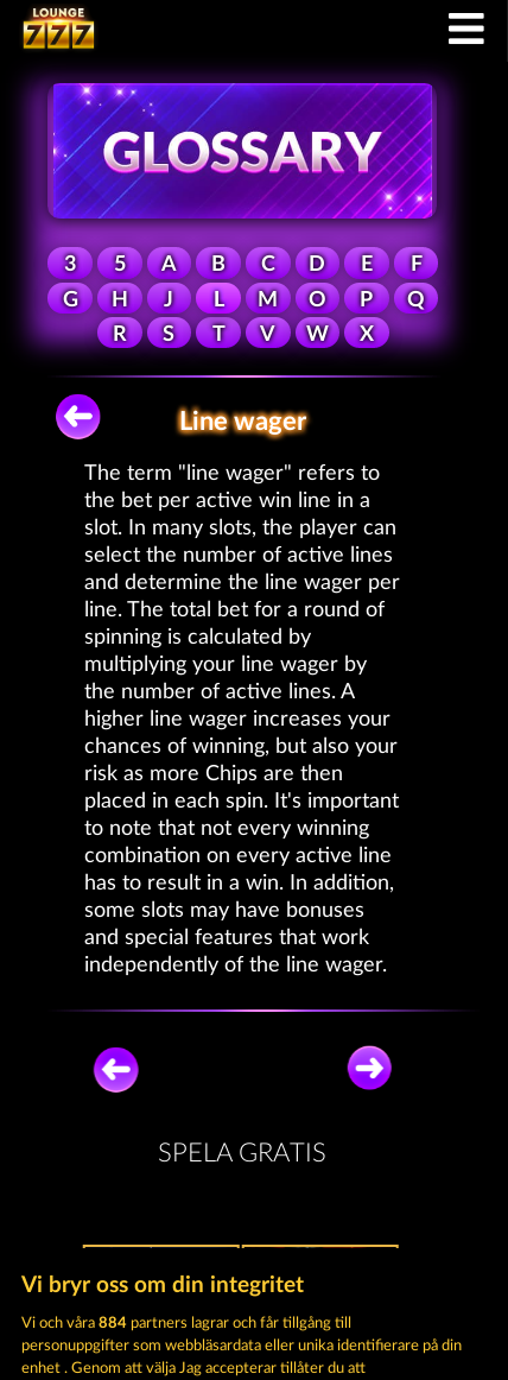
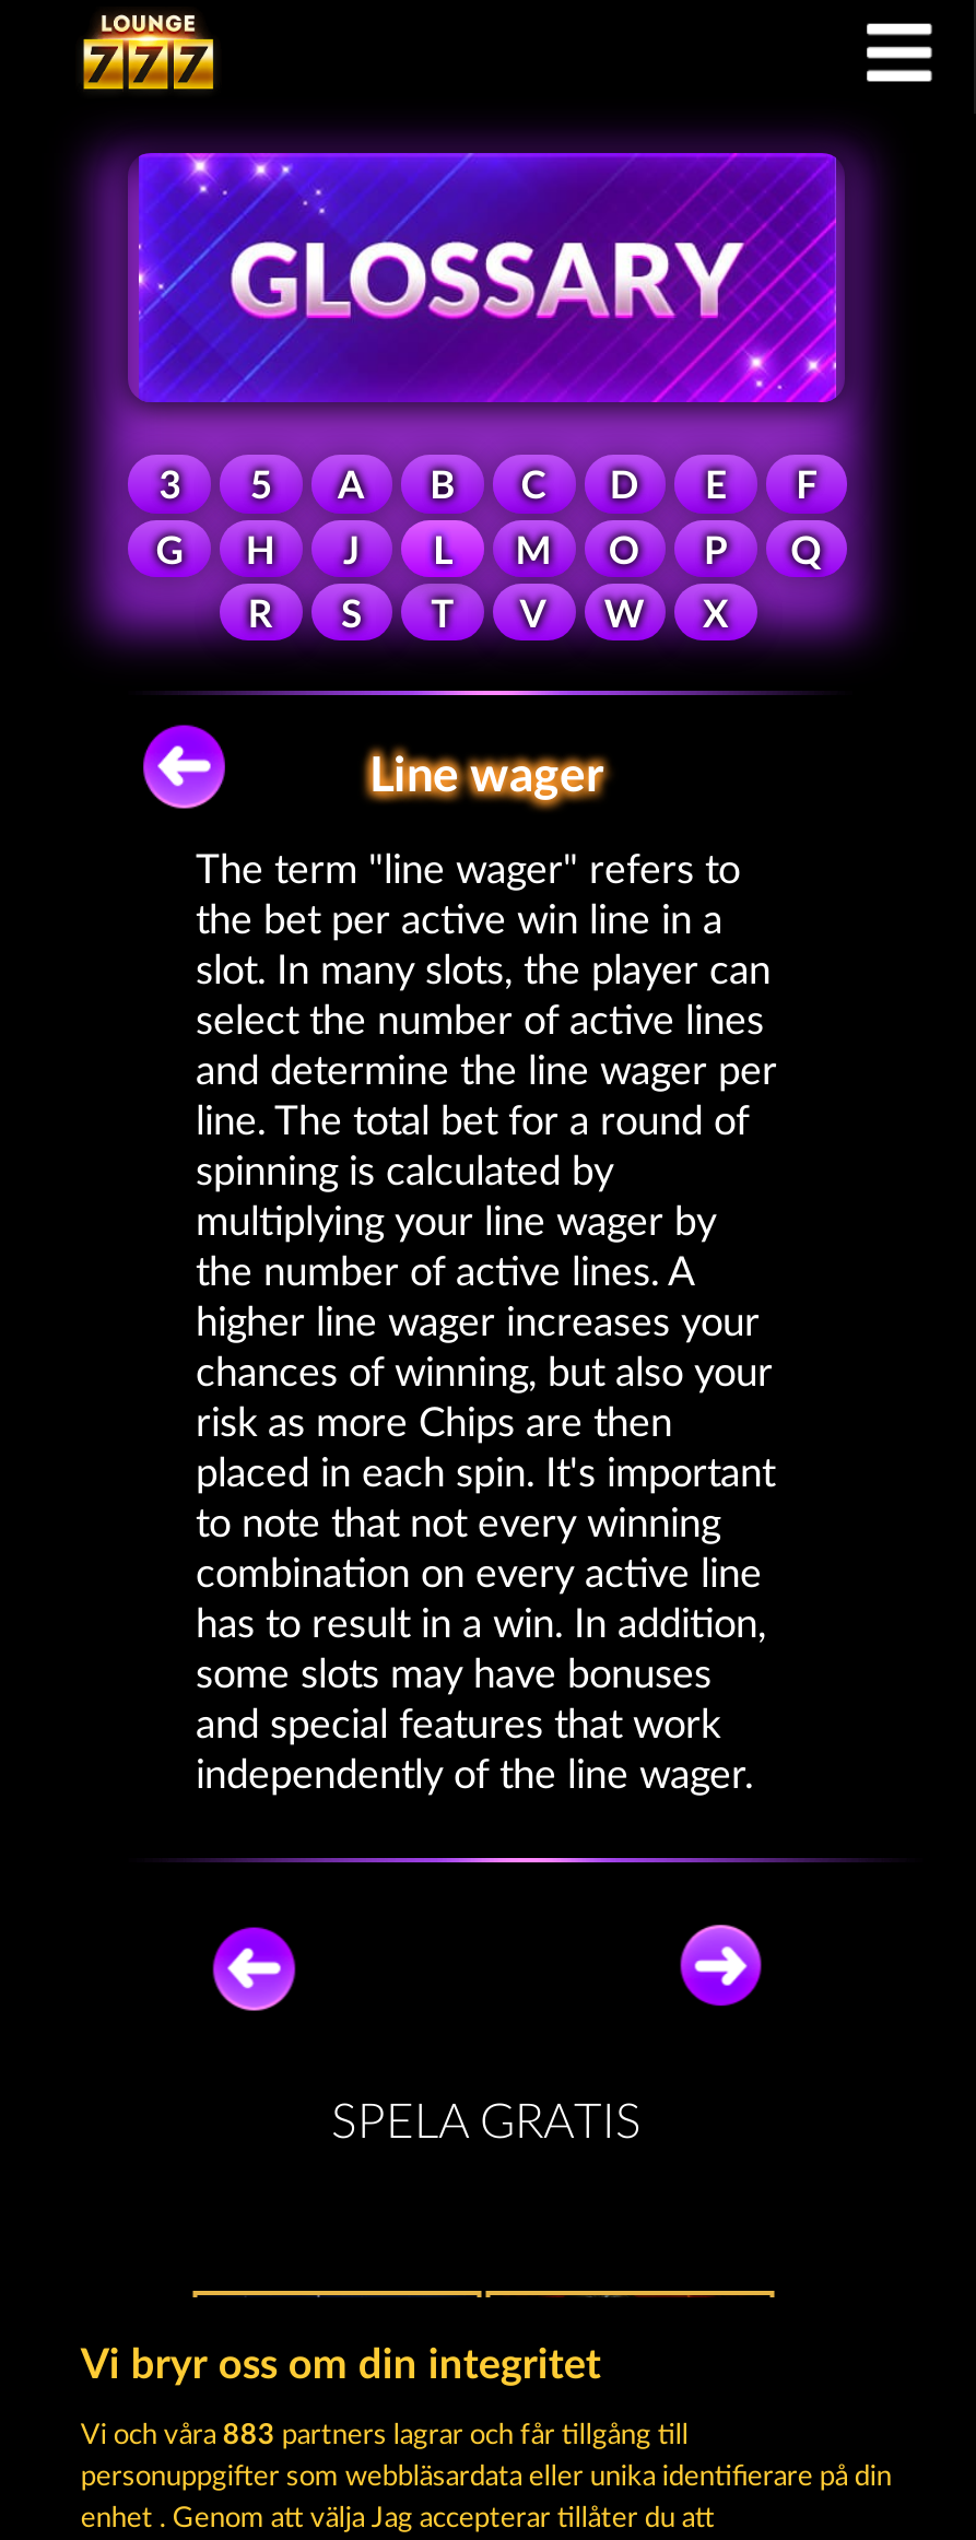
- Vi och våra 884 partners lagrar och får tillgång till
+ Vi och våra 883 partners lagrar och får tillgång till
